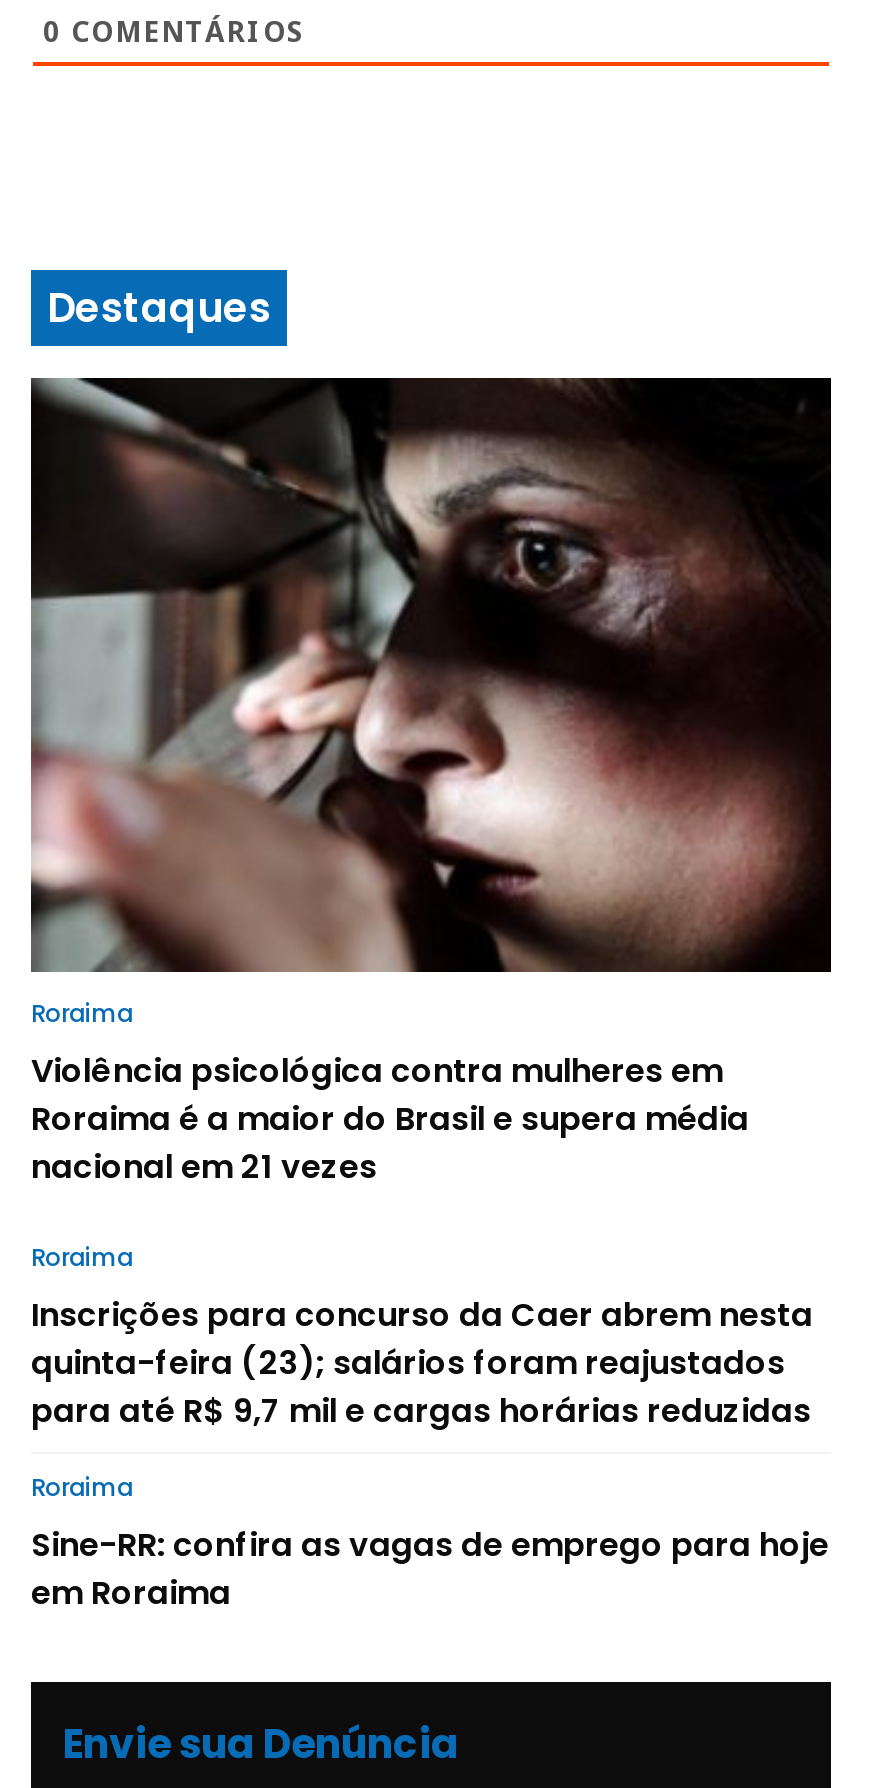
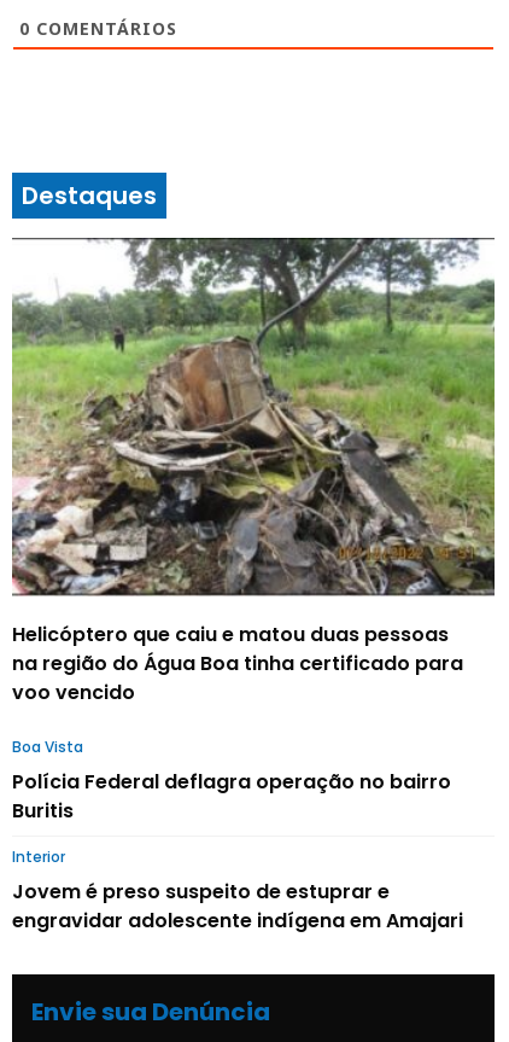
- [image]
- Roraima
- Violência psicológica contra mulheres em
- Roraima é a maior do Brasil e supera média
- nacional em 21 vezes
+ [image]
+ Helicóptero que caiu e matou duas pessoas
+ na região do Água Boa tinha certificado para
+ voo vencido

- Roraima
- Inscrições para concurso da Caer abrem nesta
- quinta-feira (23); salários foram reajustados
- para até R$ 9,7 mil e cargas horárias reduzidas
+ Boa Vista
+ Polícia Federal deflagra operação no bairro
+ Buritis

- Roraima
- Sine-RR: confira as vagas de emprego para hoje
- em Roraima
+ Interior
+ Jovem é preso suspeito de estuprar e
+ engravidar adolescente indígena em Amajari
